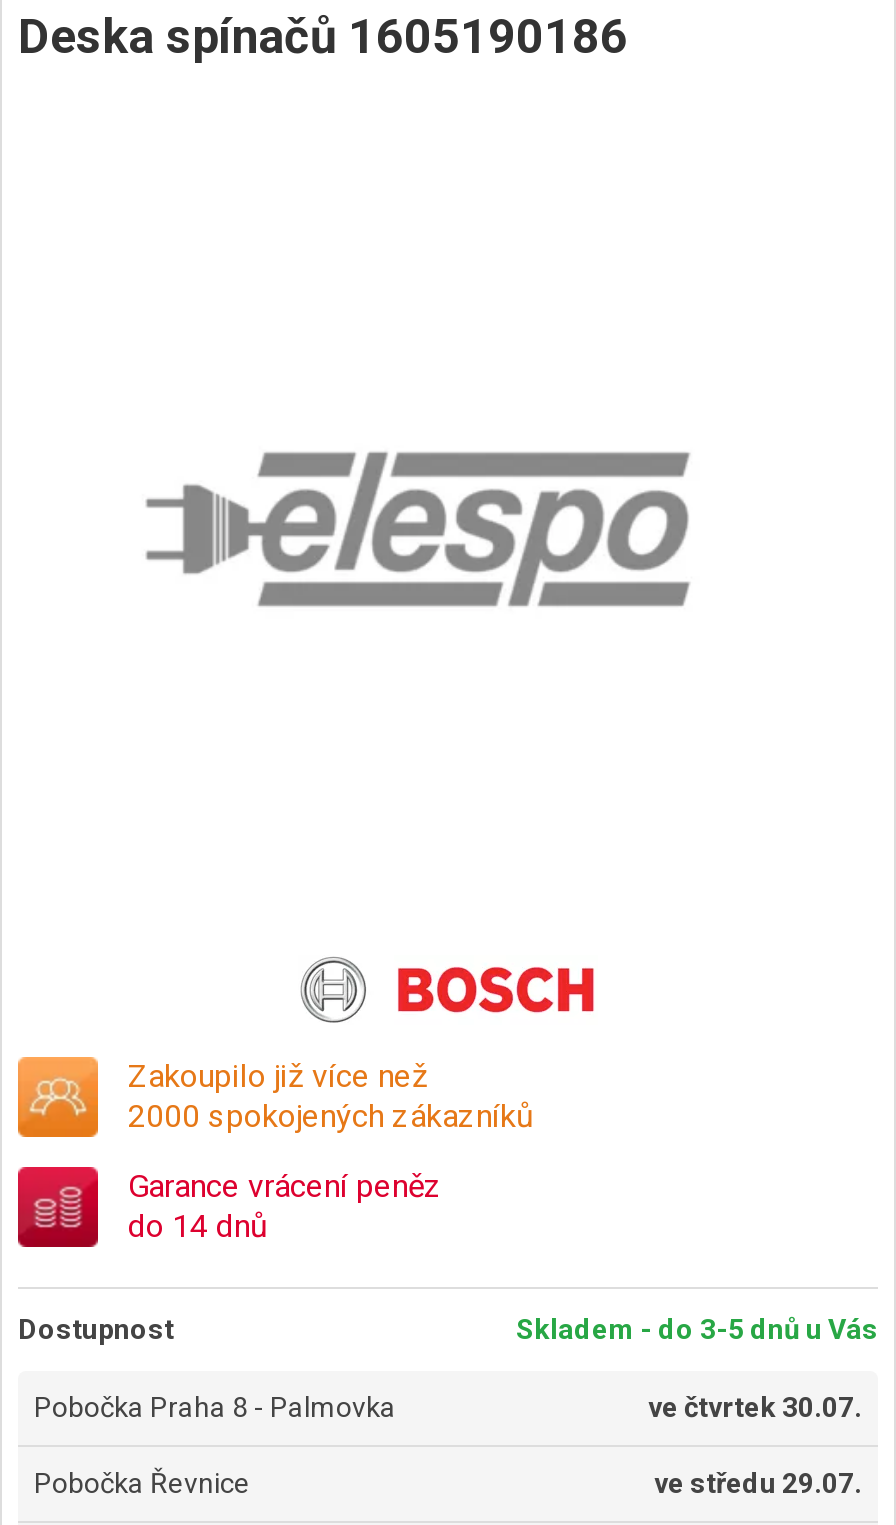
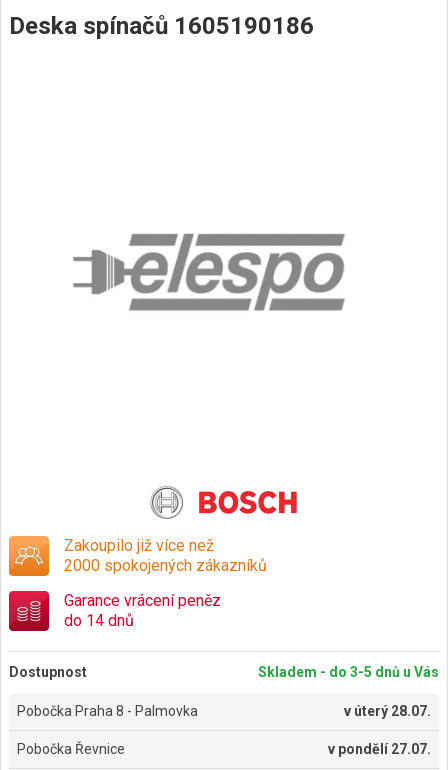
- ve čtvrtek 30.07.
+ v úterý 28.07.

- ve středu 29.07.
+ v pondělí 27.07.
